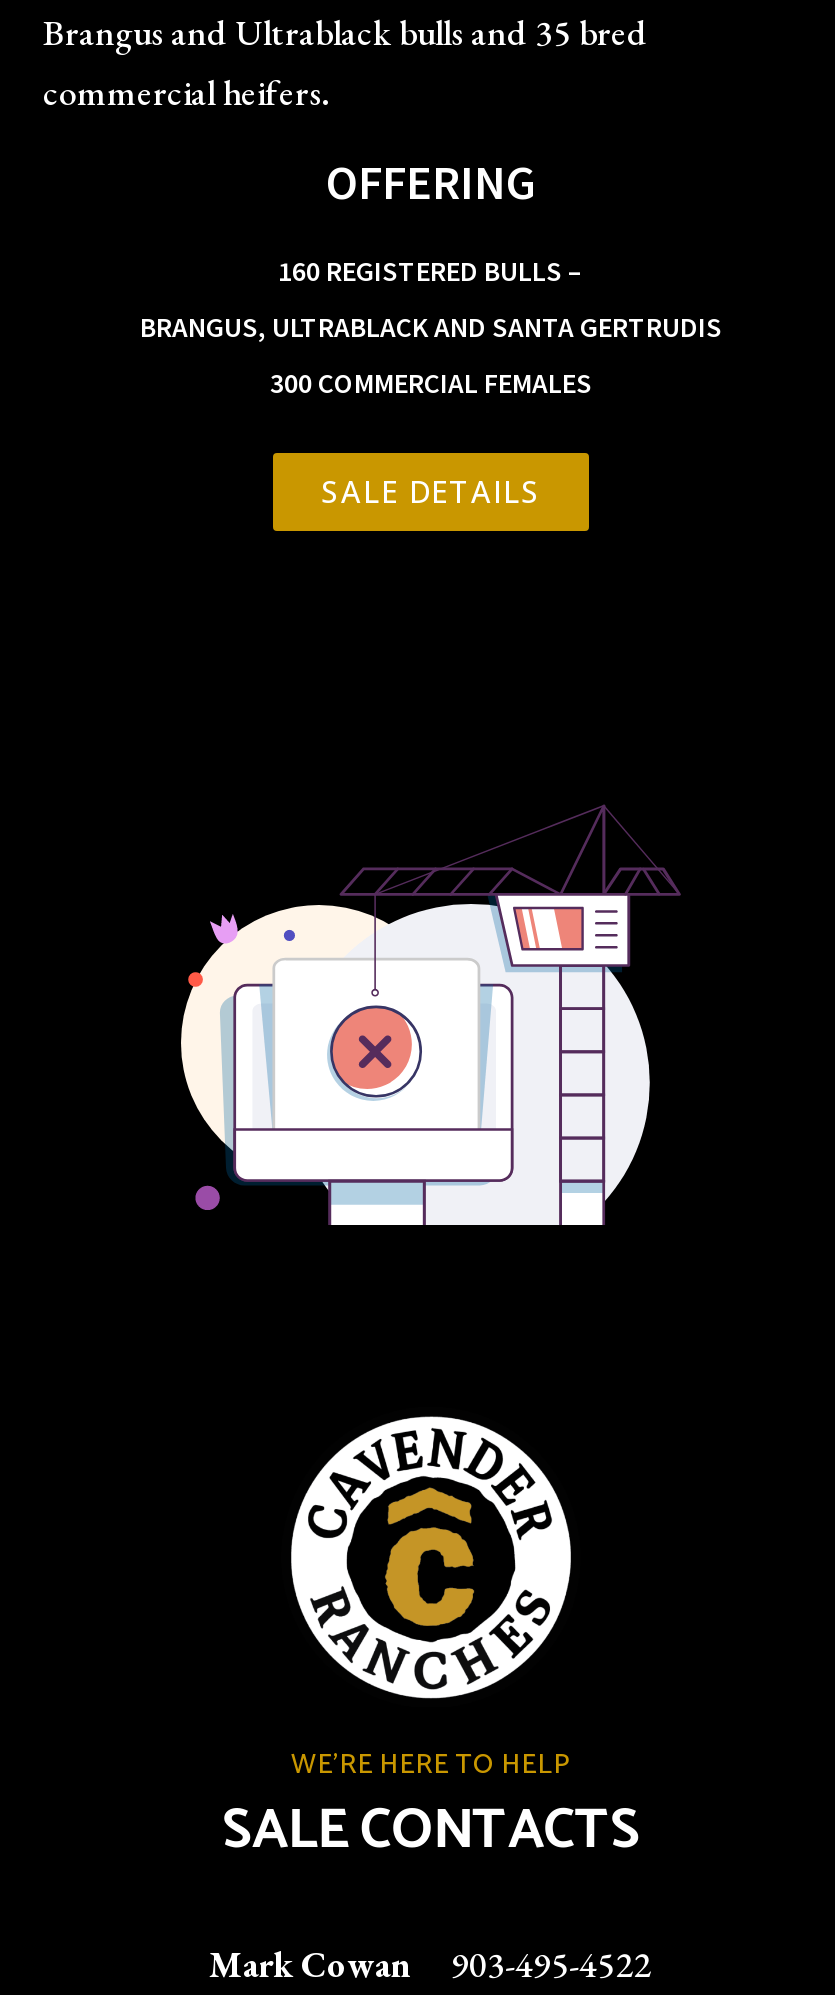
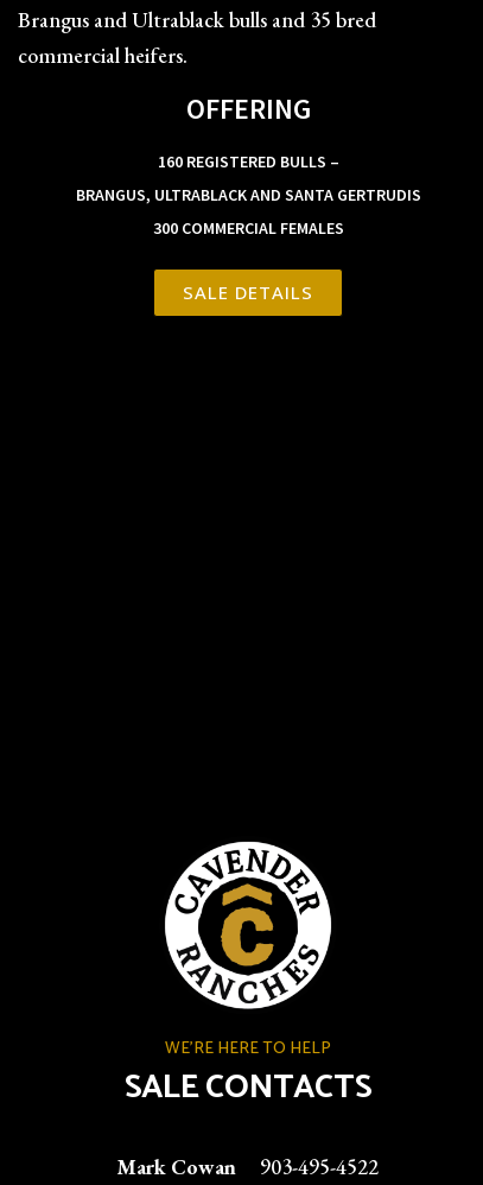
- [image]
